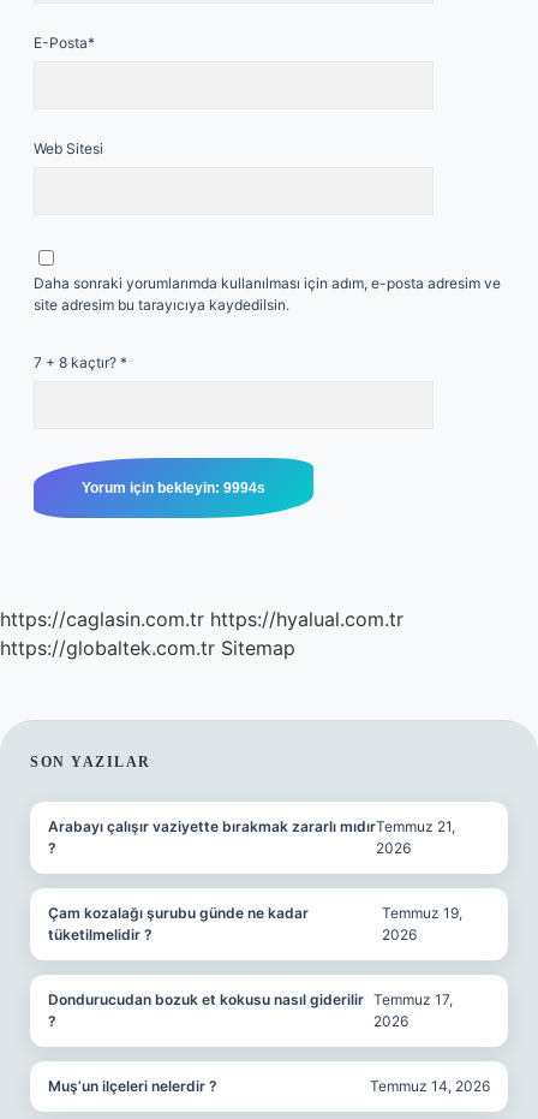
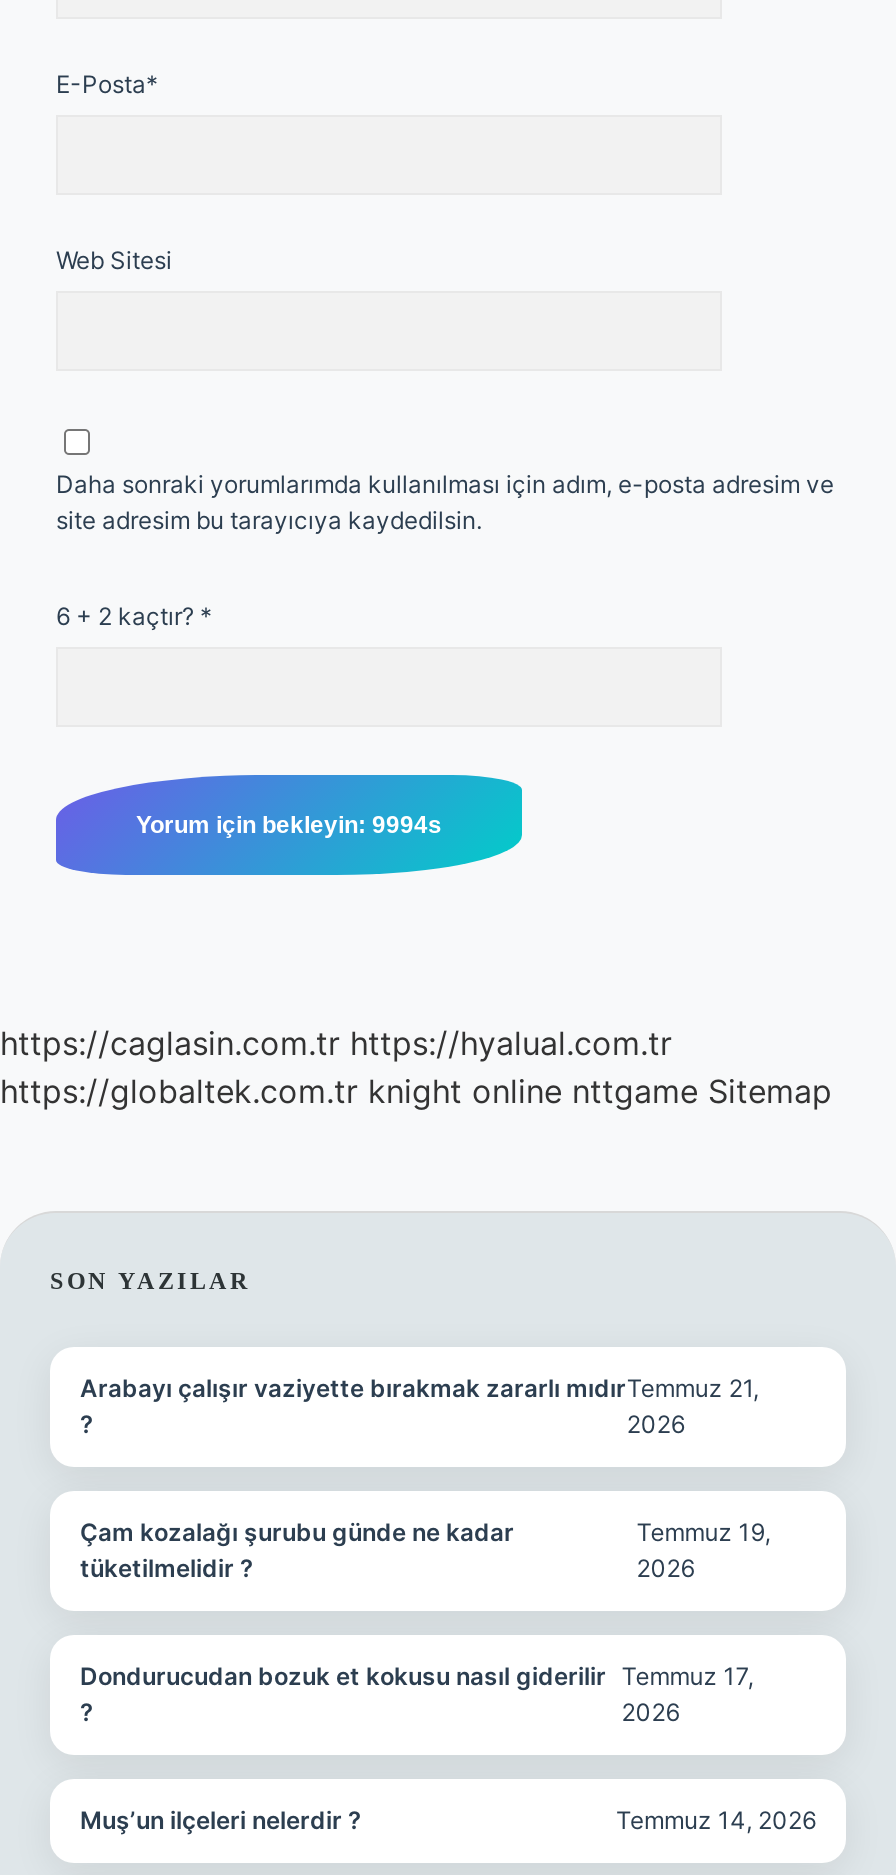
- 7 + 8 kaçtır? *
+ 6 + 2 kaçtır? *

- https://globaltek.com.tr Sitemap
+ https://globaltek.com.tr knight online nttgame Sitemap
